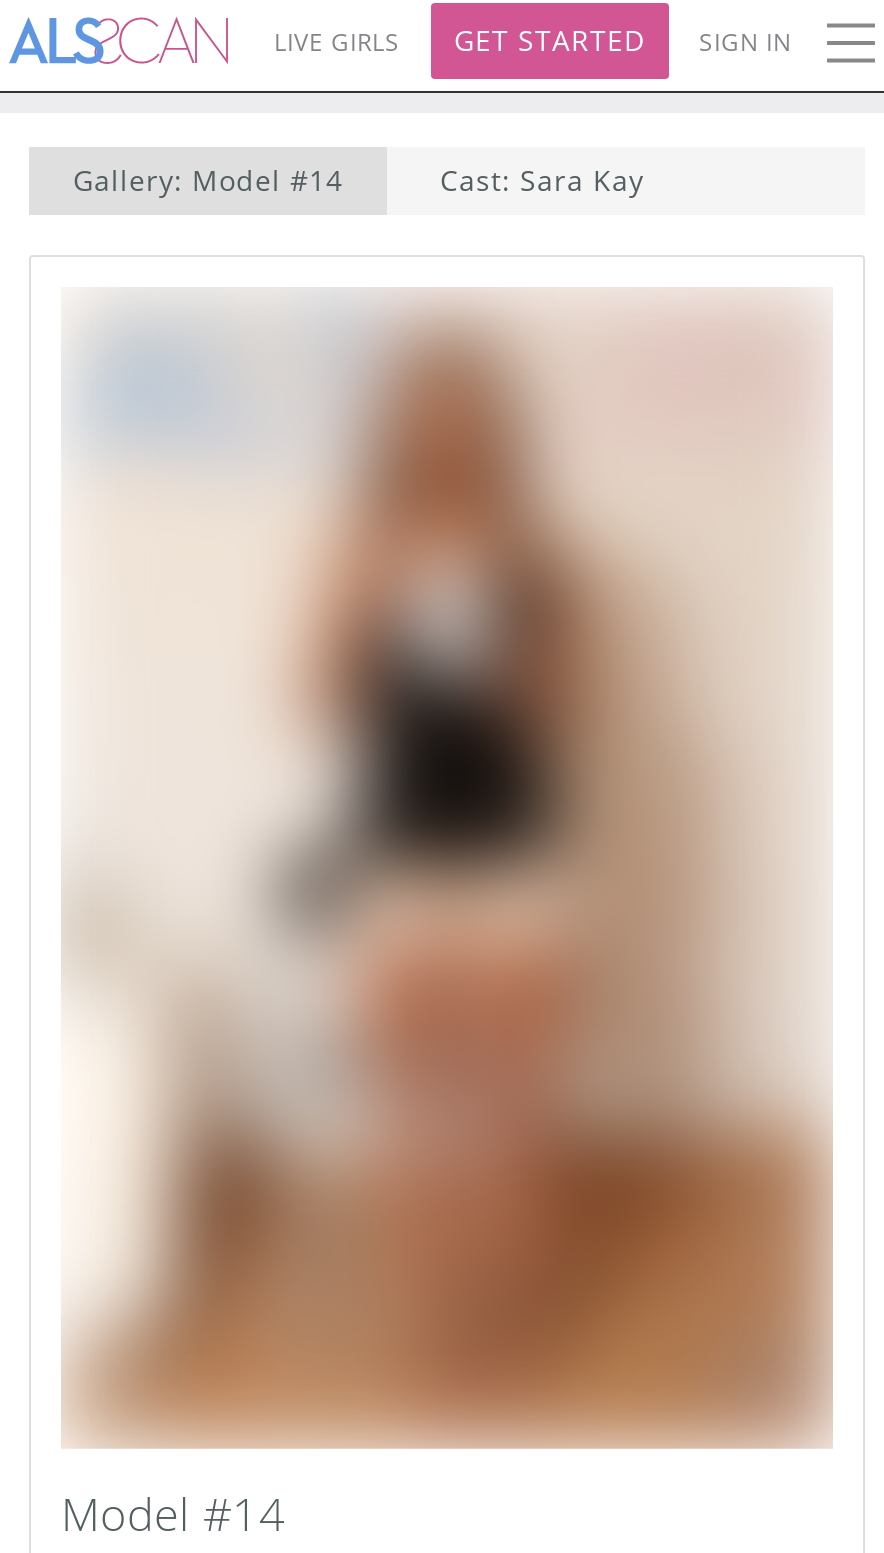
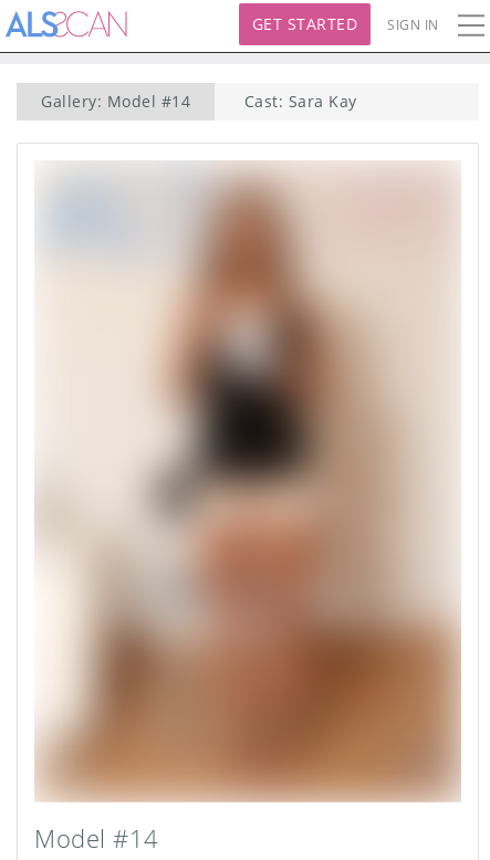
- LIVE GIRLS
